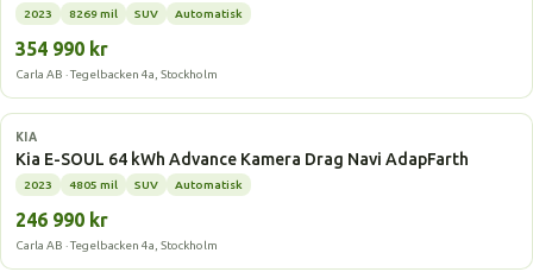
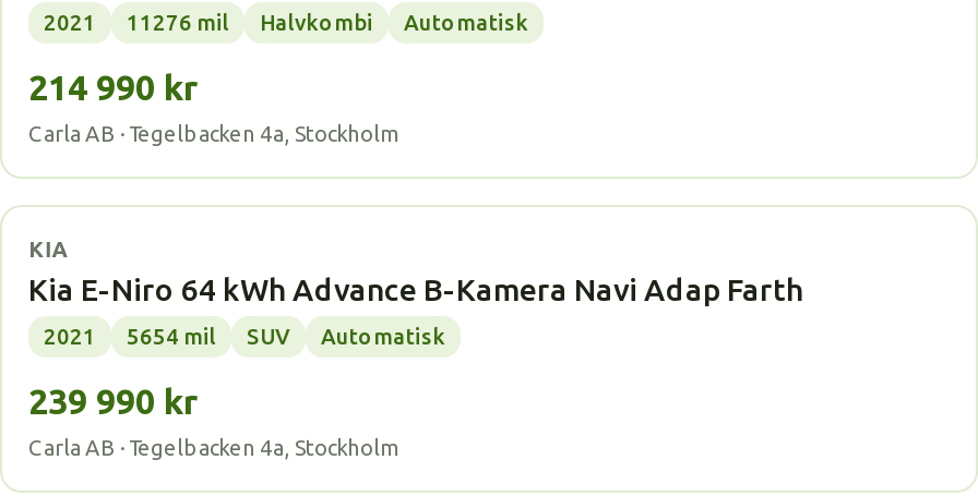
- 2023
- 8269 mil
- SUV
+ 2021
+ 11276 mil
+ Halvkombi

- 354 990 kr
+ 214 990 kr

- Kia E-SOUL 64 kWh Advance Kamera Drag Navi AdapFarth
+ Kia E-Niro 64 kWh Advance B-Kamera Navi Adap Farth

- 2023
+ 2021

- 4805 mil
+ 5654 mil

- 246 990 kr
+ 239 990 kr
